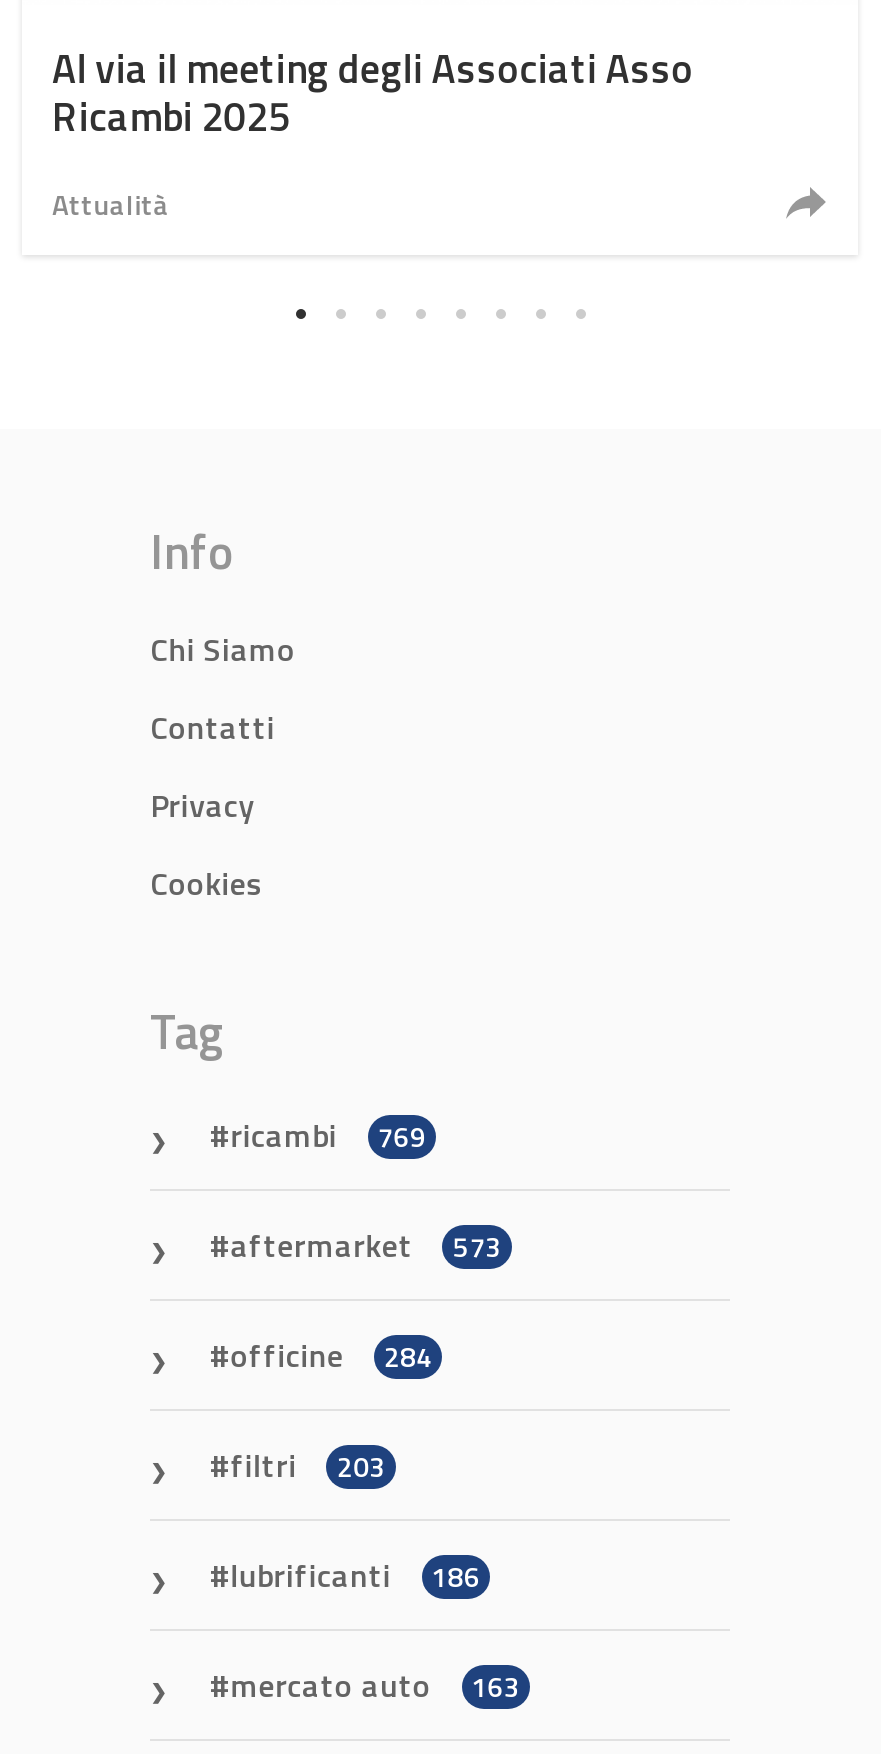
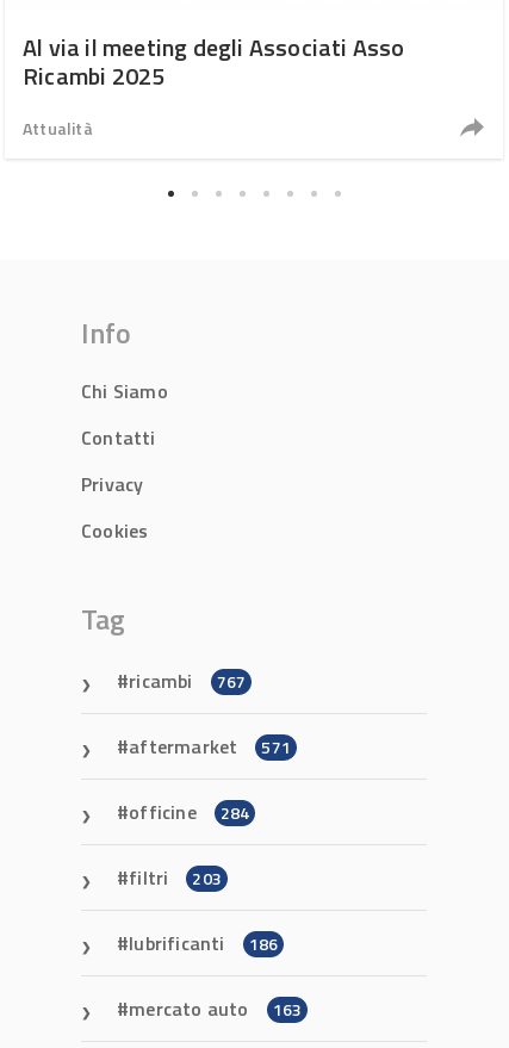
- ricambi 769
+ ricambi 767

- aftermarket 573
+ aftermarket 571
